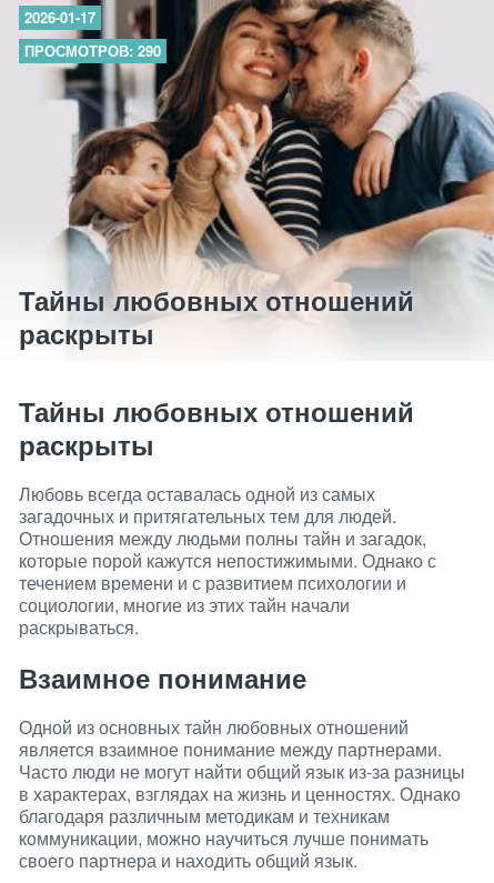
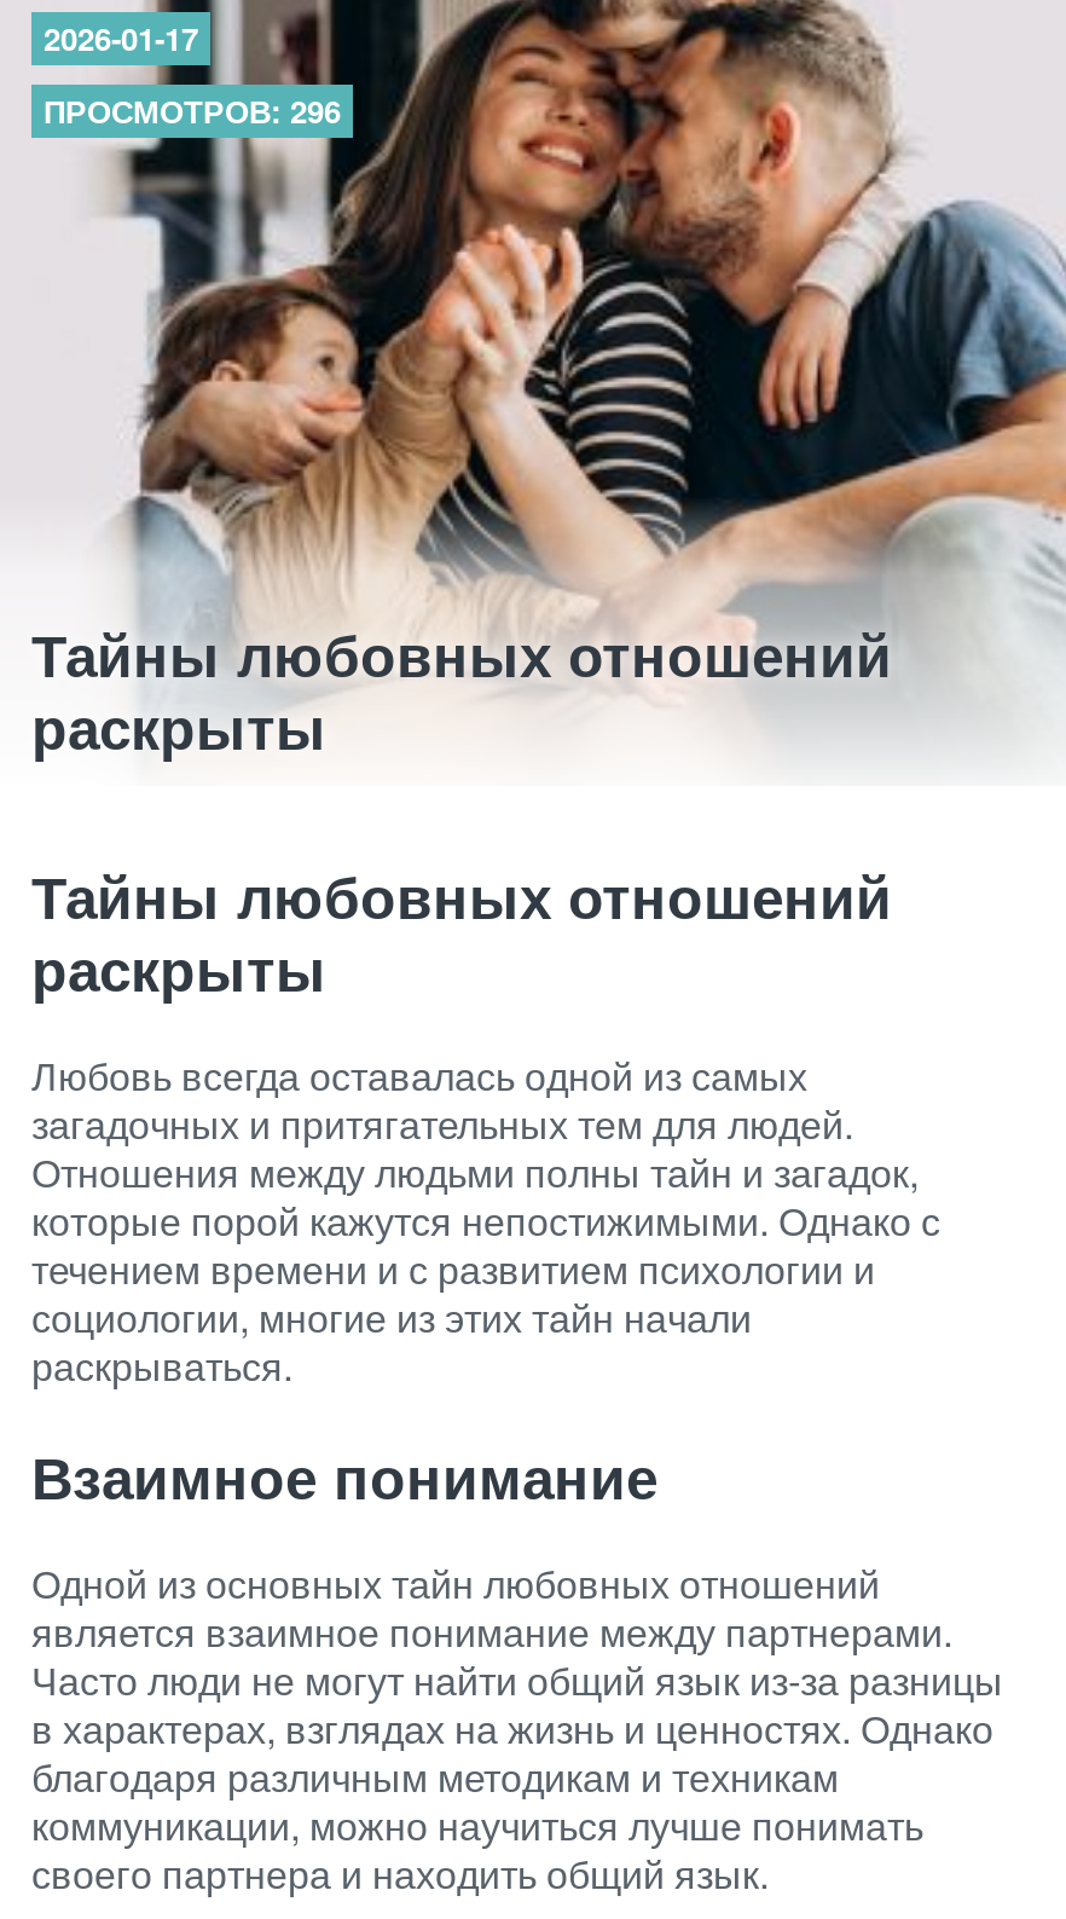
- ПРОСМОТРОВ: 290
+ ПРОСМОТРОВ: 296
